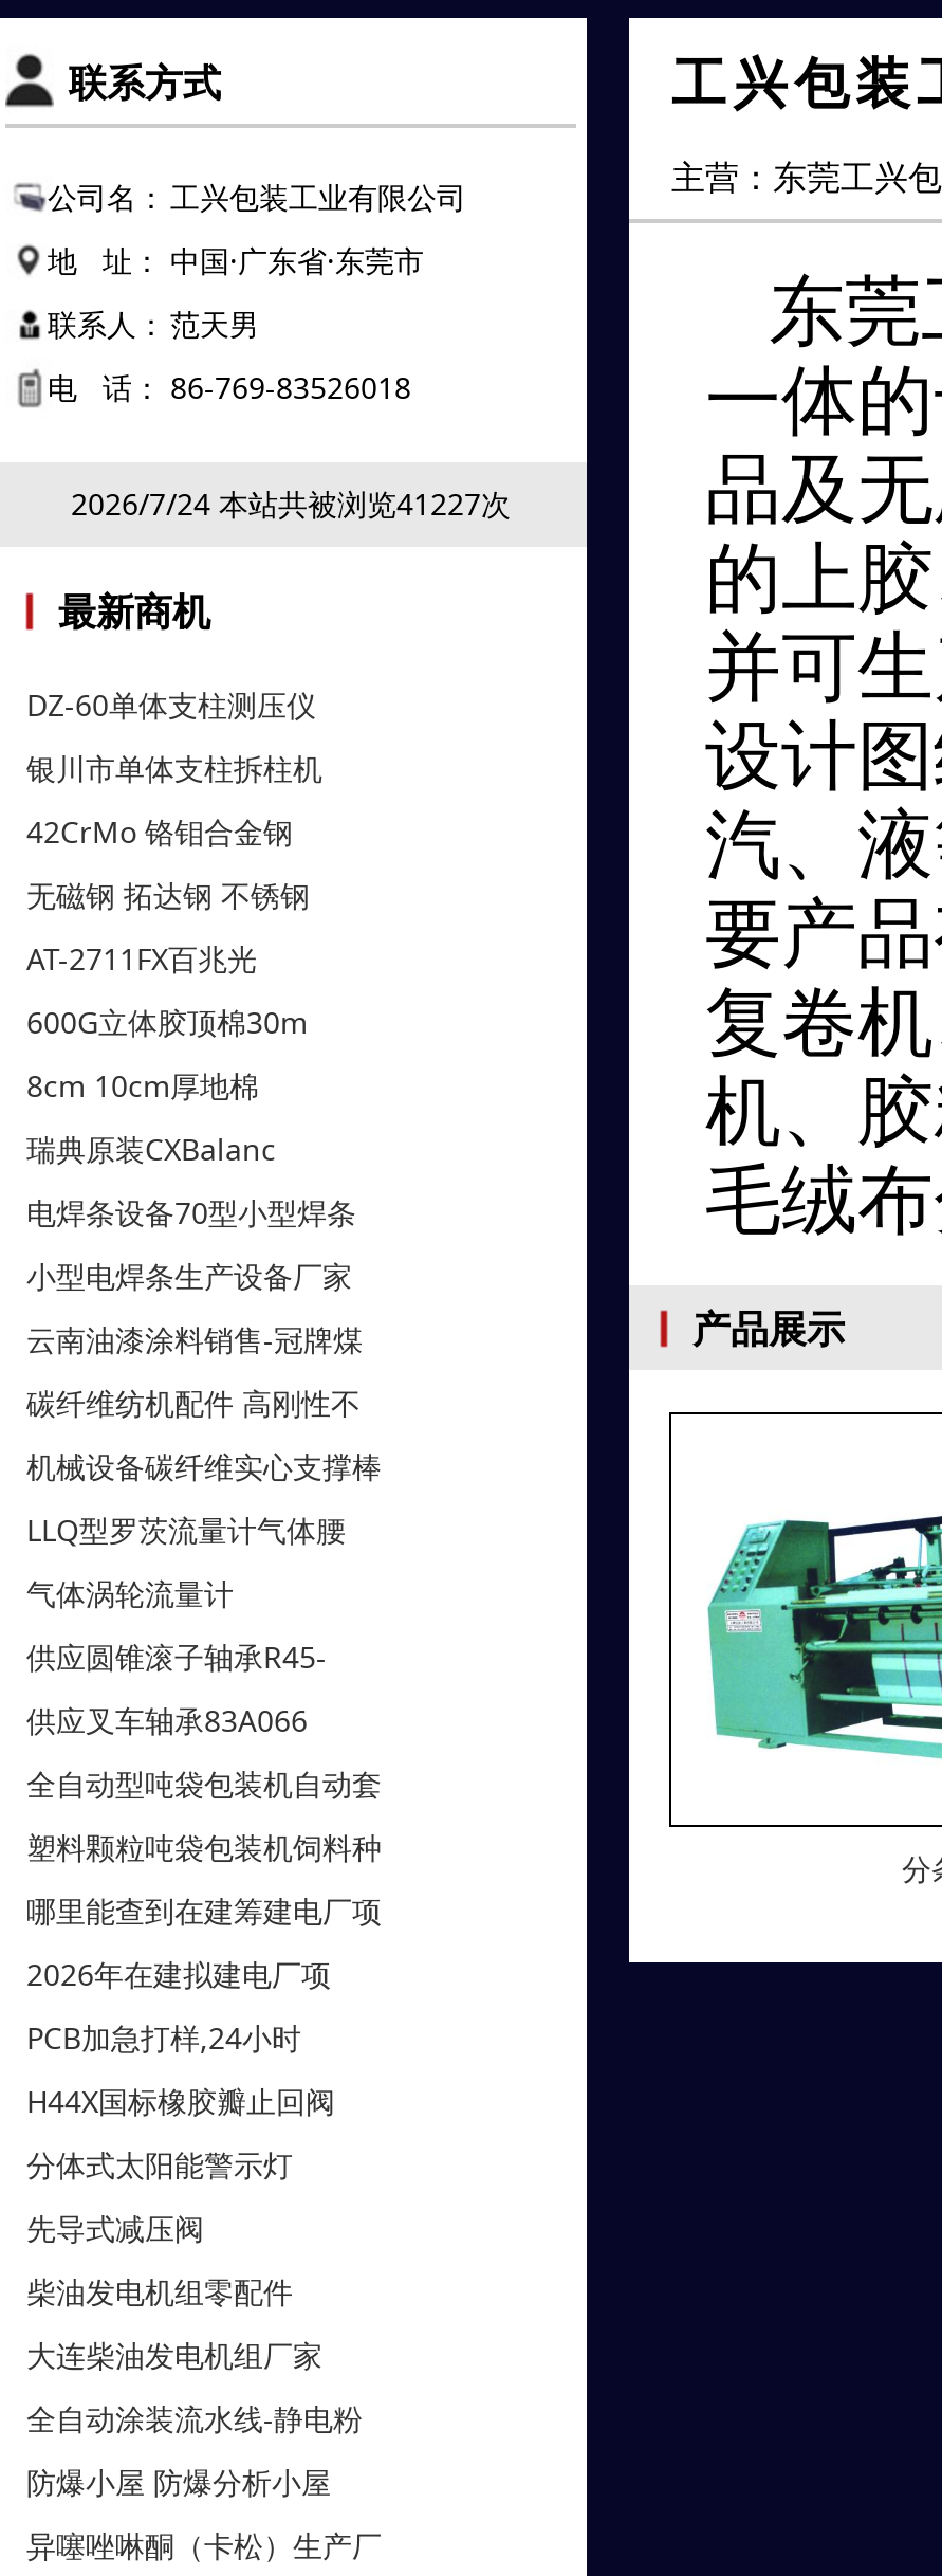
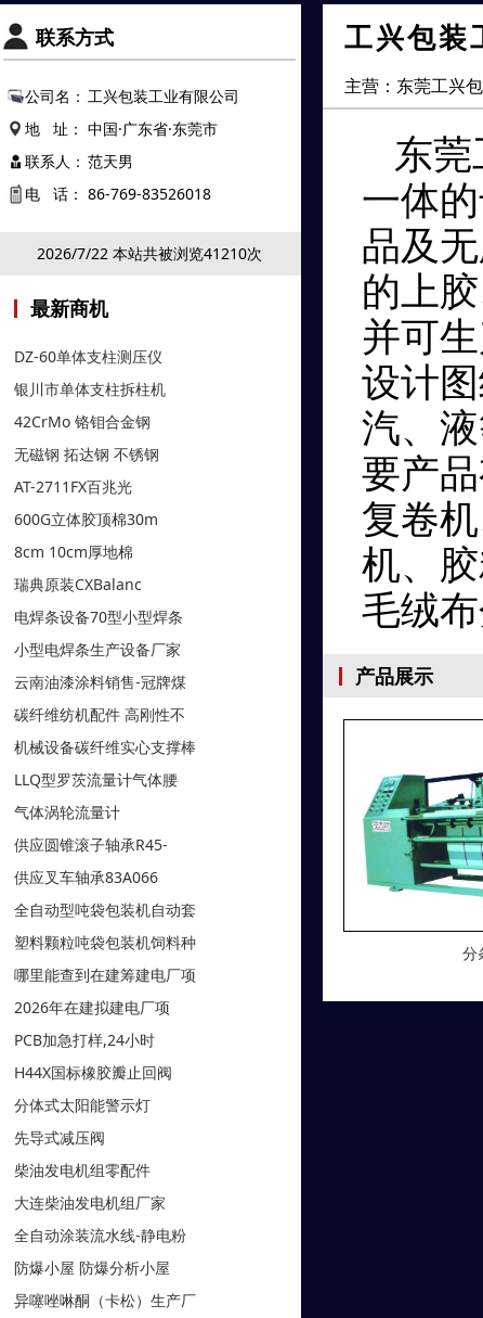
- 2026/7/24 本站共被浏览41227次
+ 2026/7/22 本站共被浏览41210次
